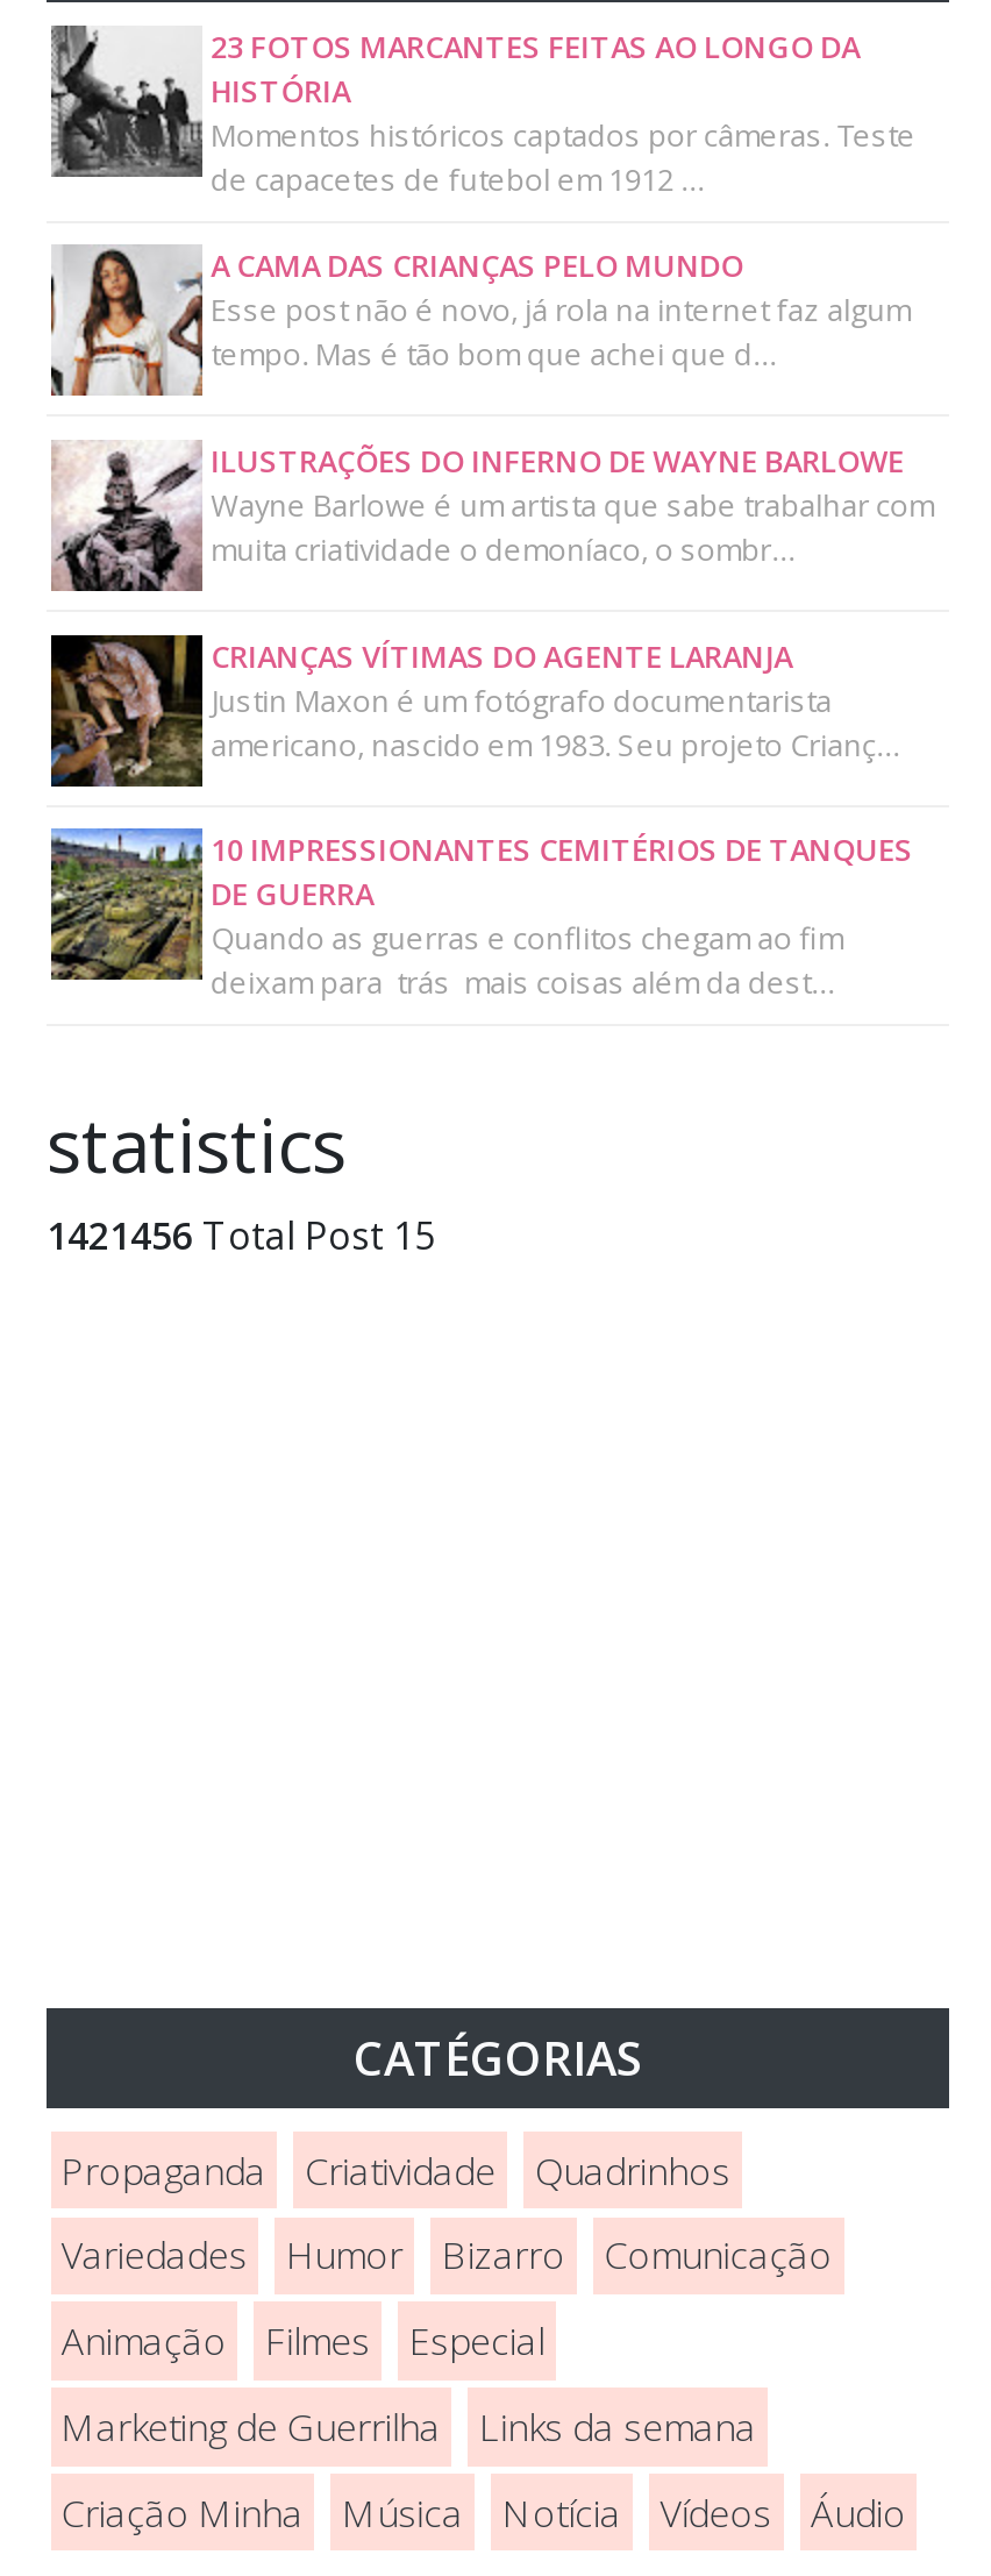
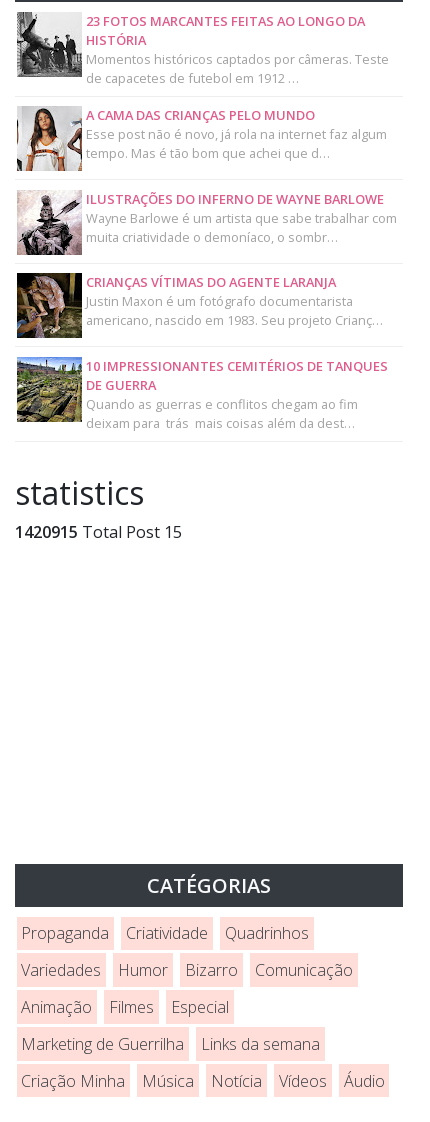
- 1421456 Total Post 15
+ 1420915 Total Post 15
